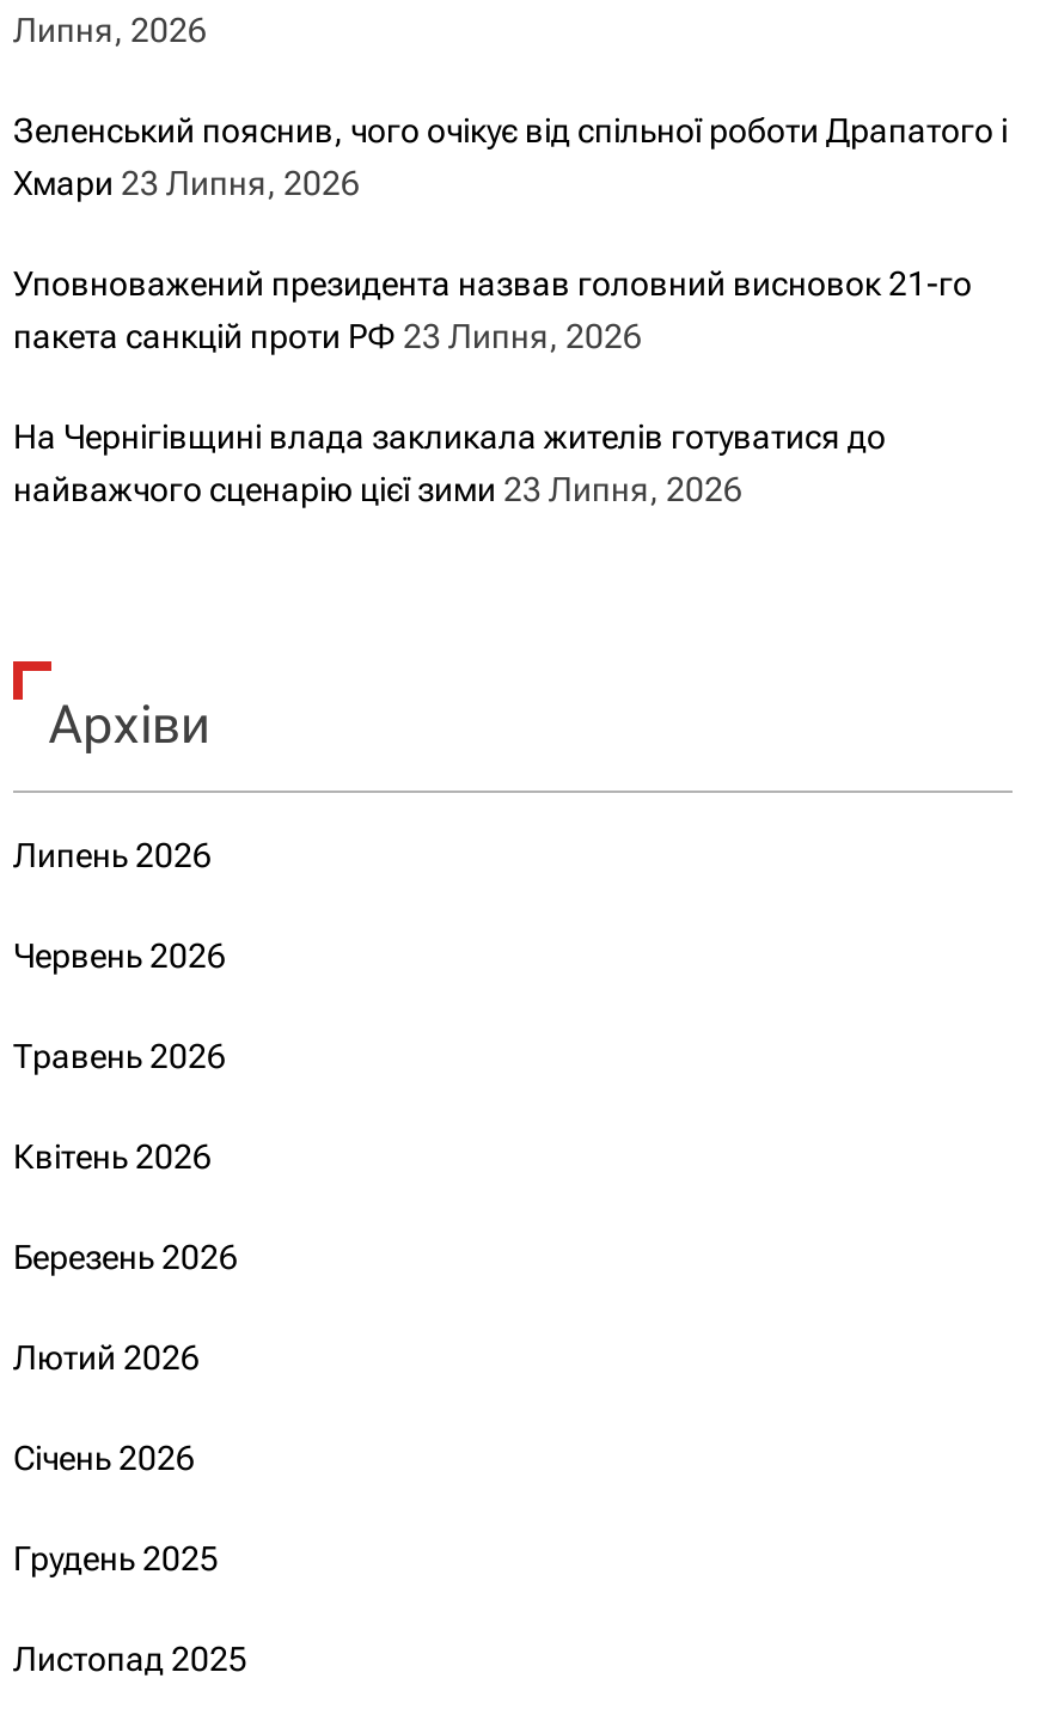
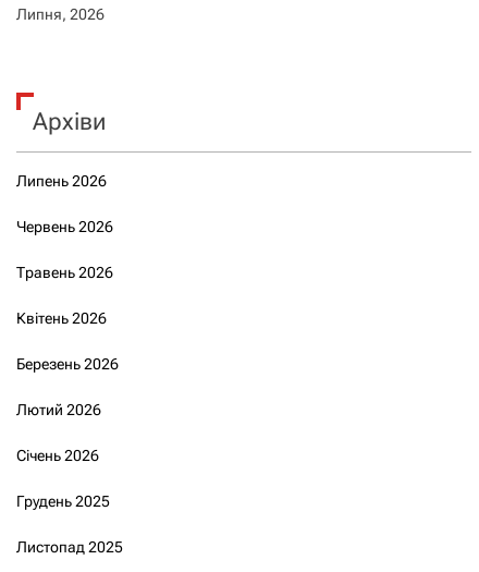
- Зеленський пояснив, чого очікує від спільної роботи Драпатого і
- Хмари 23 Липня, 2026
- Уповноважений президента назвав головний висновок 21-го
- пакета санкцій проти РФ 23 Липня, 2026
- На Чернігівщині влада закликала жителів готуватися до
- найважчого сценарію цієї зими 23 Липня, 2026
